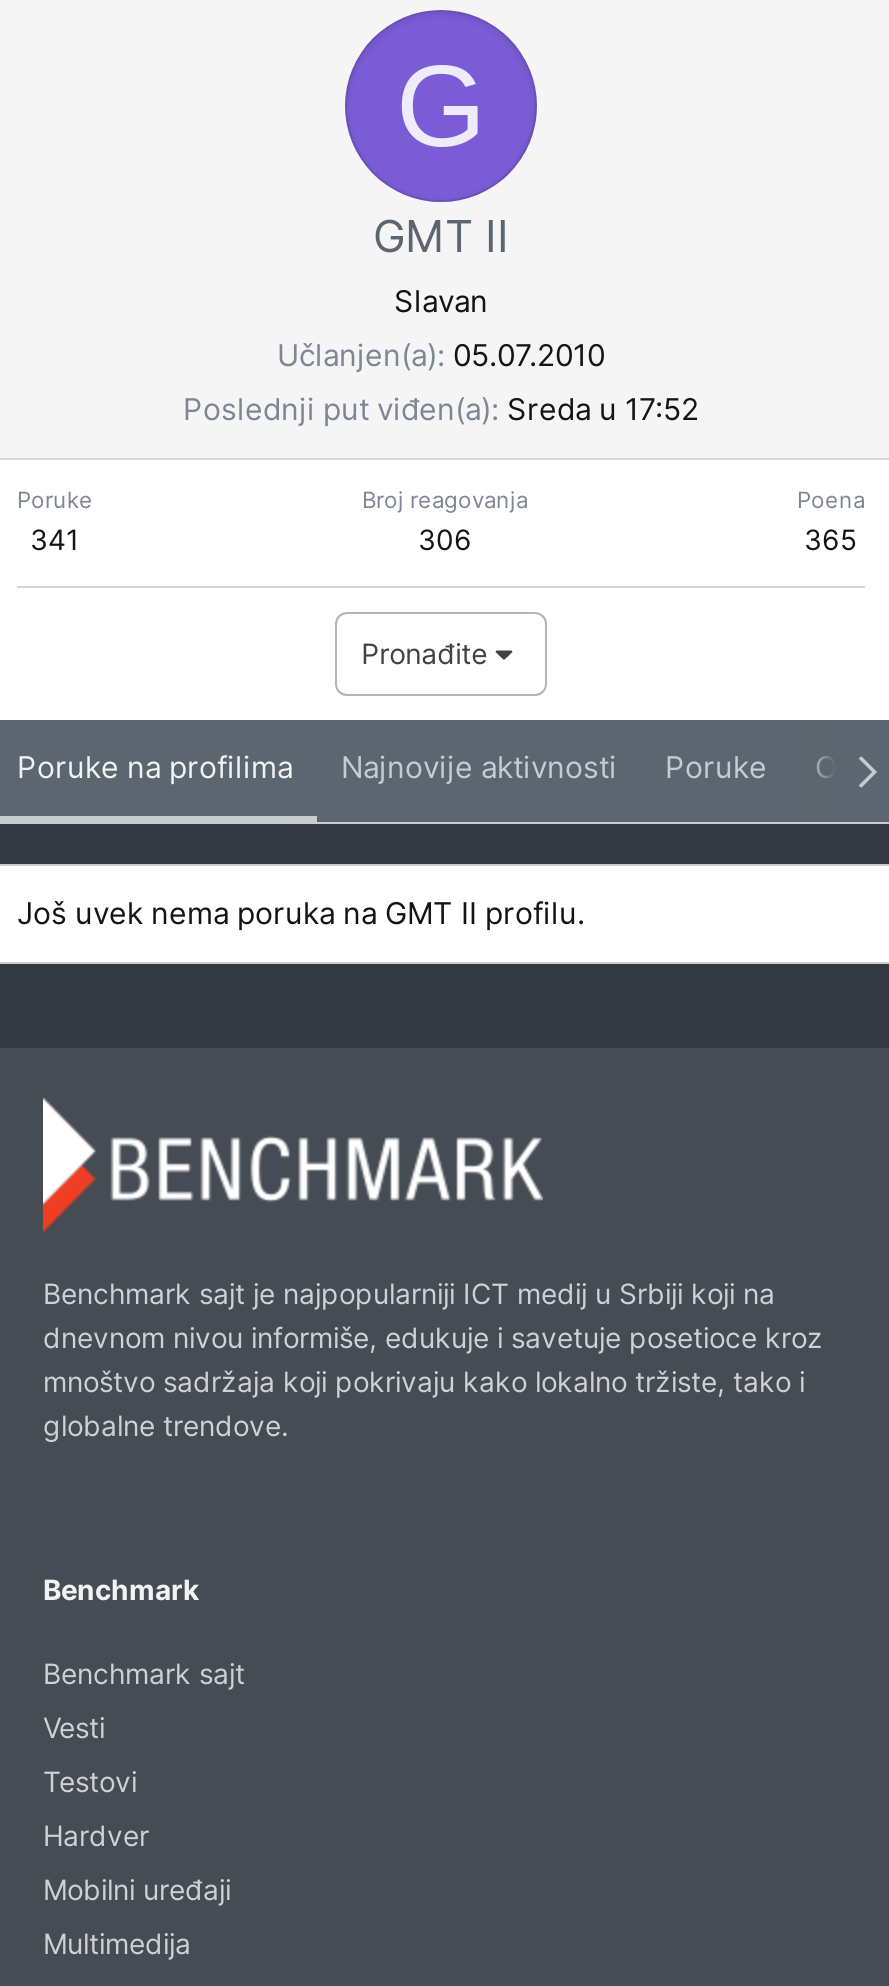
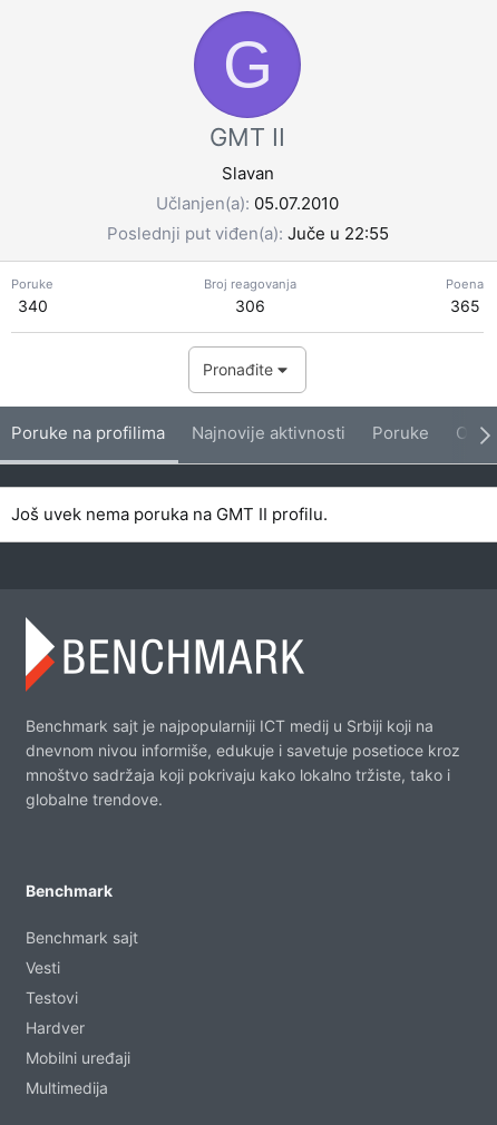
- Poslednji put viđen(a) Sreda u 17:52
+ Poslednji put viđen(a) Juče u 22:55

- 341
+ 340
